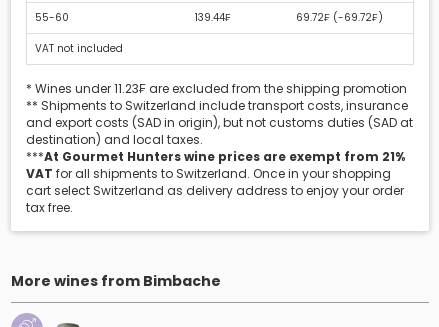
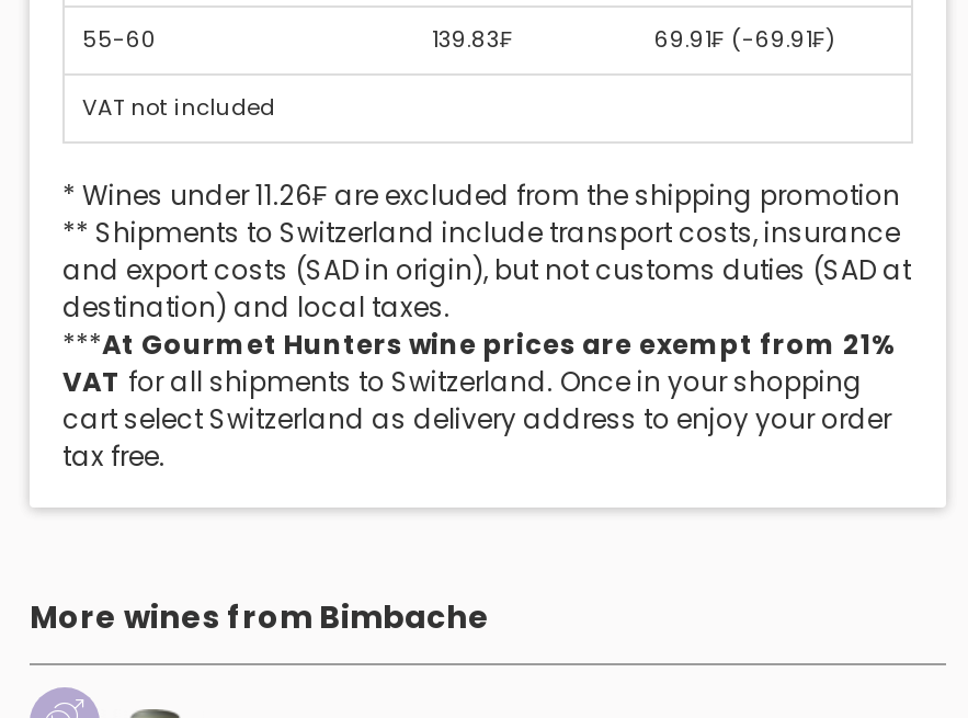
- 139.44₣
+ 139.83₣

- 69.72₣ (-69.72₣)
+ 69.91₣ (-69.91₣)

- * Wines under 11.23₣ are excluded from the shipping promotion
+ * Wines under 11.26₣ are excluded from the shipping promotion
